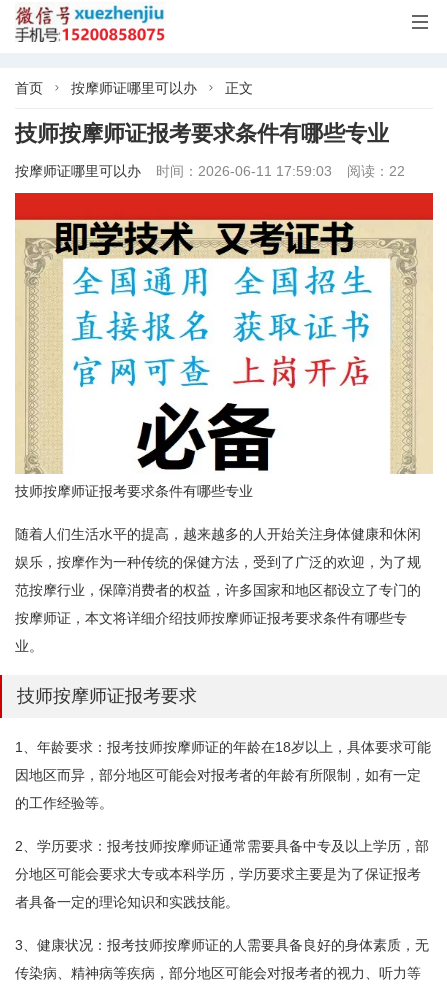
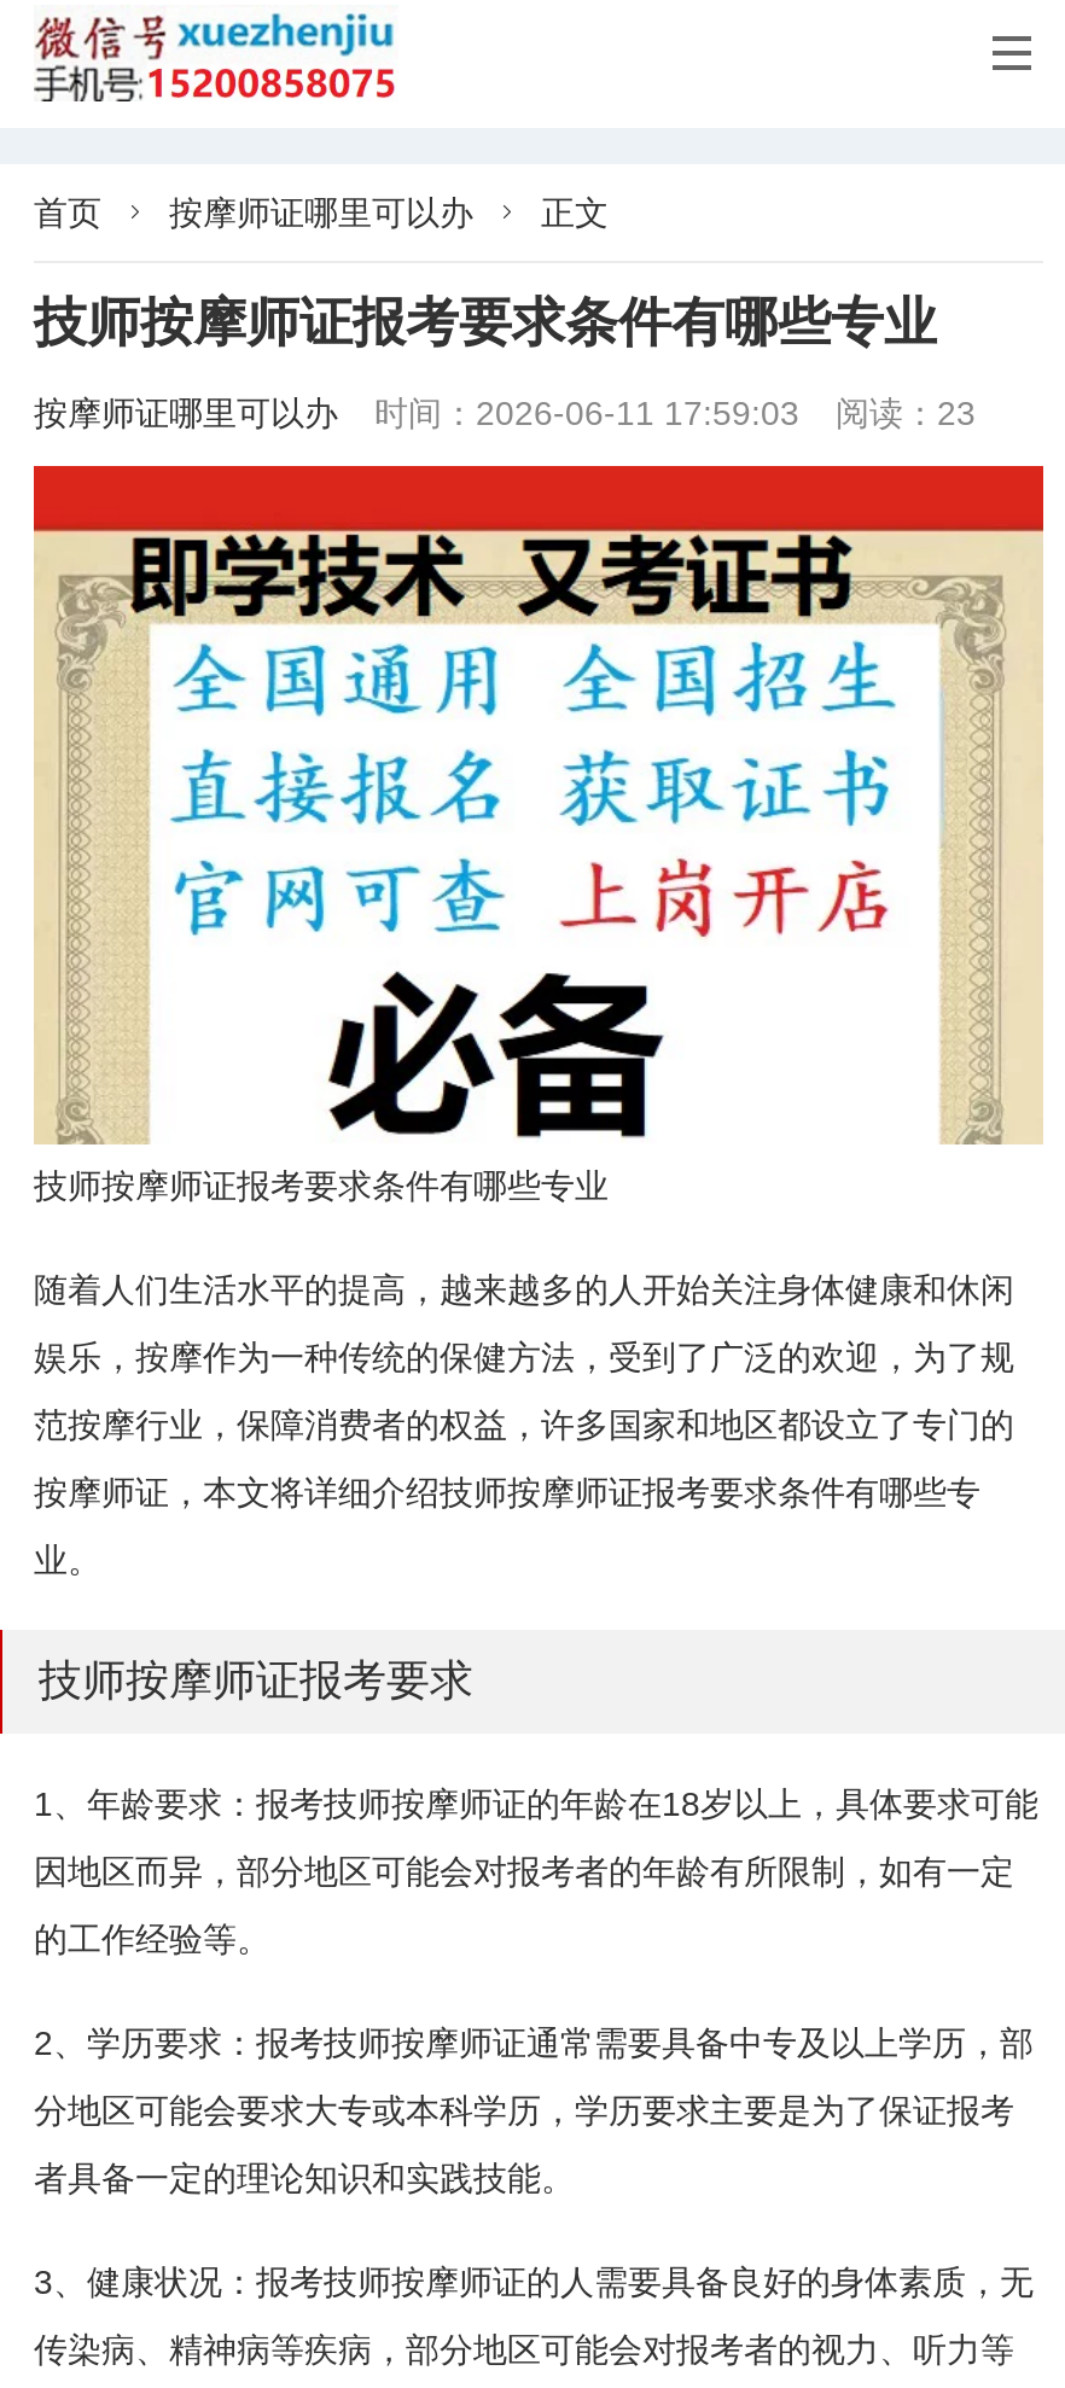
- 按摩师证哪里可以办 时间：2026-06-11 17:59:03 阅读：22
+ 按摩师证哪里可以办 时间：2026-06-11 17:59:03 阅读：23
